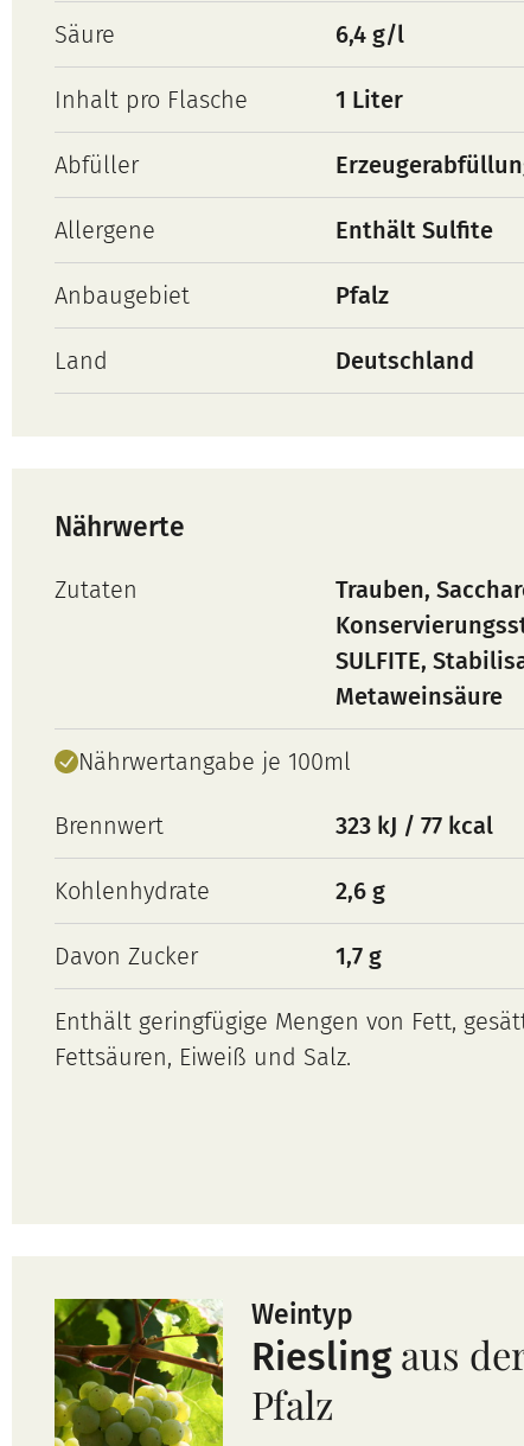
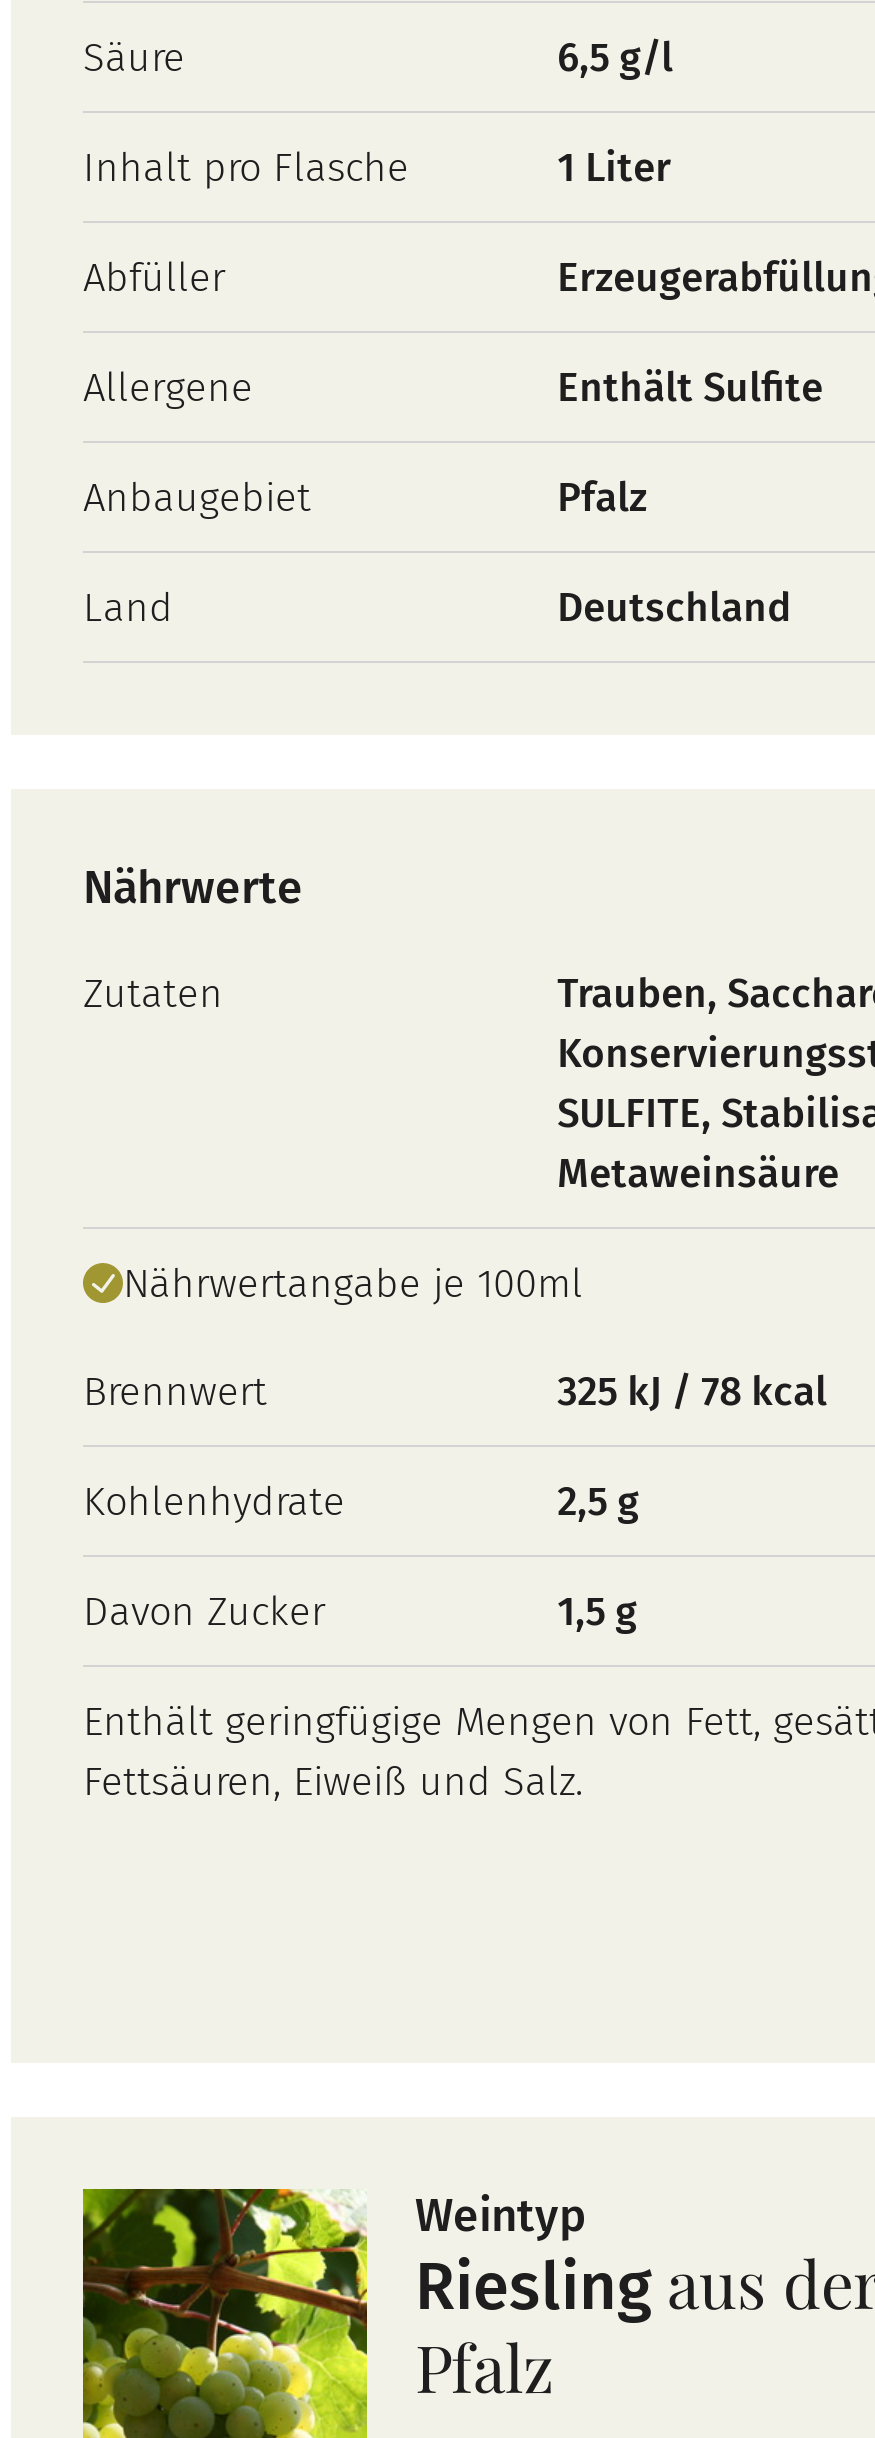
- 6,4 g/l
+ 6,5 g/l

- 323 kJ / 77 kcal
+ 325 kJ / 78 kcal

- 2,6 g
+ 2,5 g

- 1,7 g
+ 1,5 g
